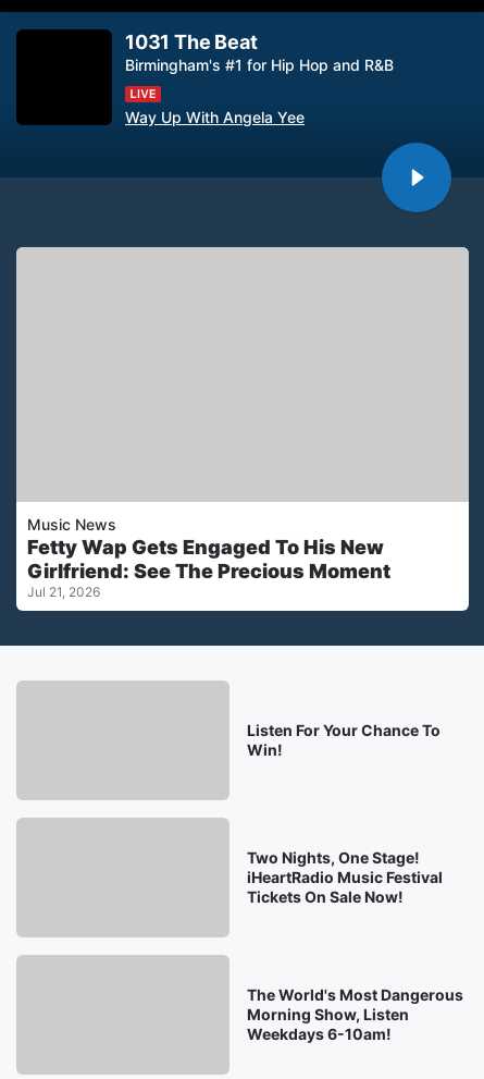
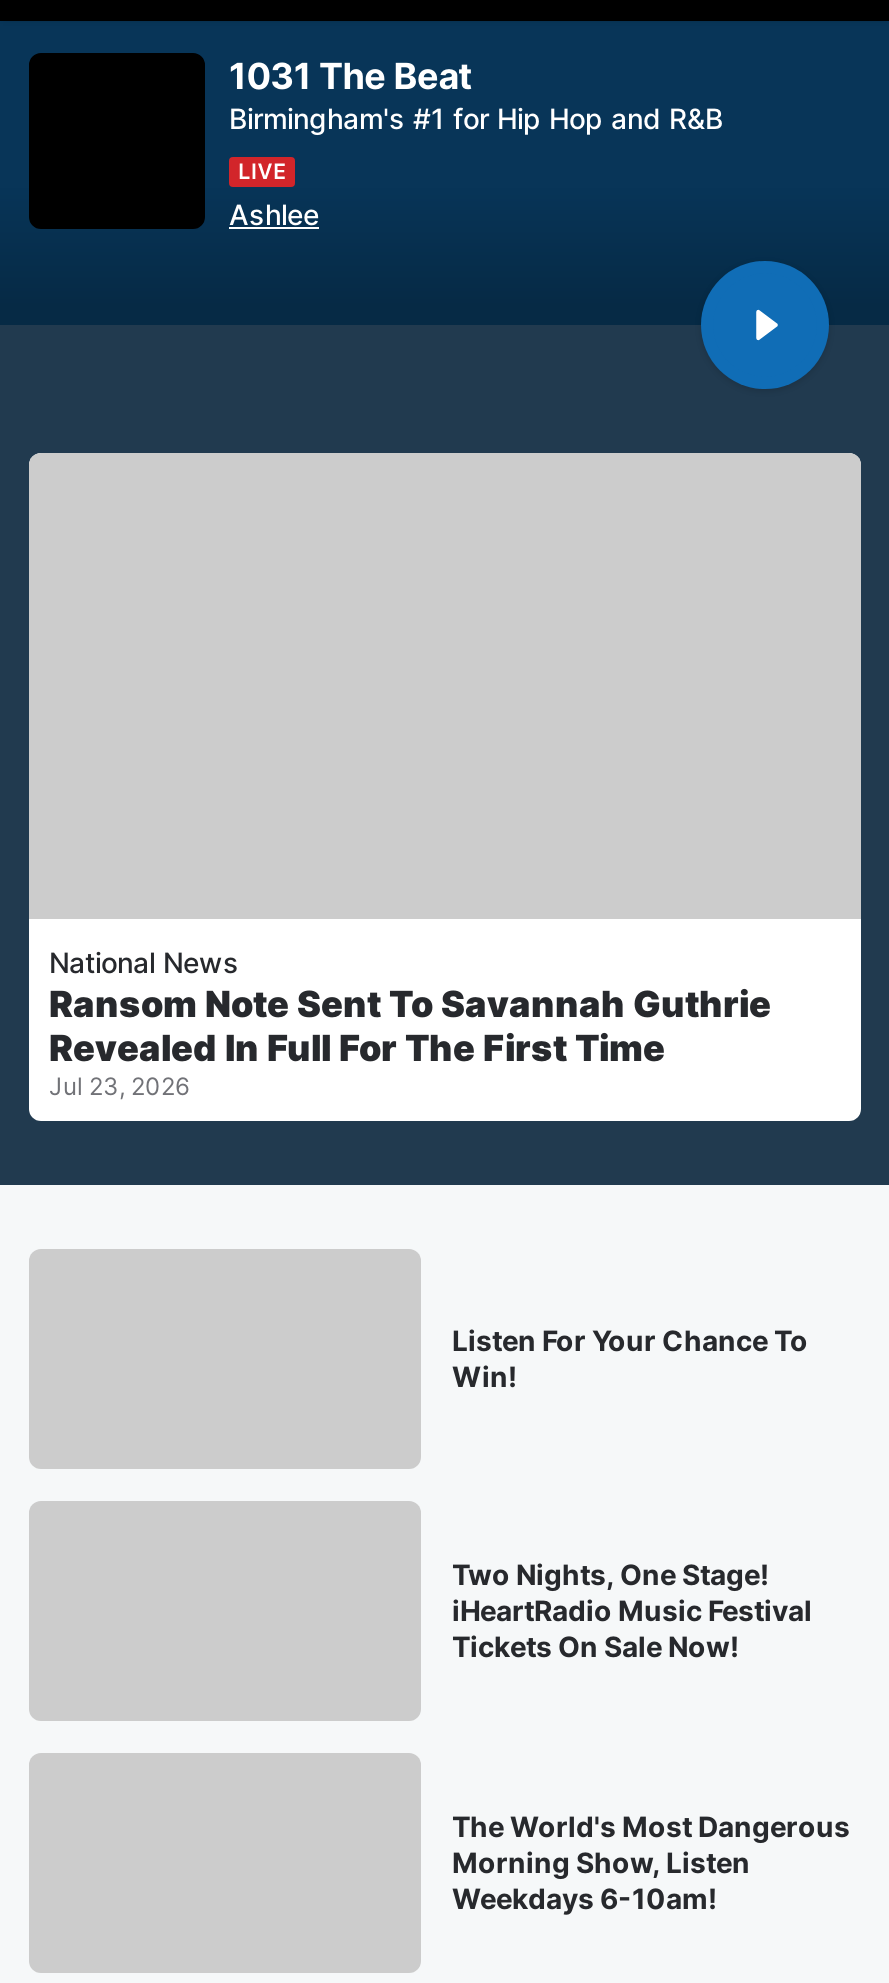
- Way Up With Angela Yee
+ Ashlee

- Music News
- Fetty Wap Gets Engaged To His New
- Girlfriend: See The Precious Moment
- Jul 21, 2026
+ National News
+ Ransom Note Sent To Savannah Guthrie
+ Revealed In Full For The First Time
+ Jul 23, 2026
